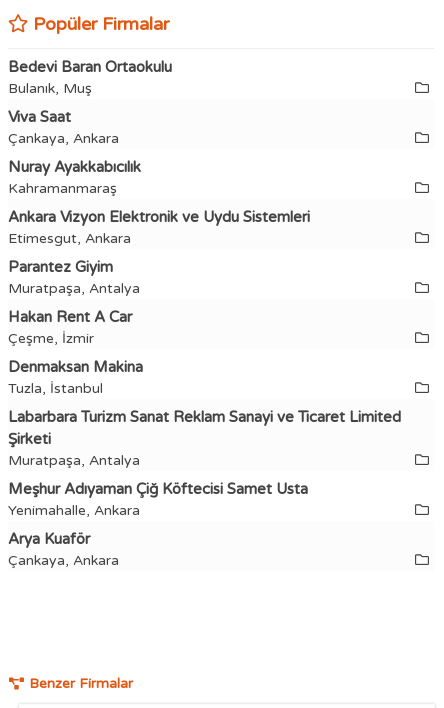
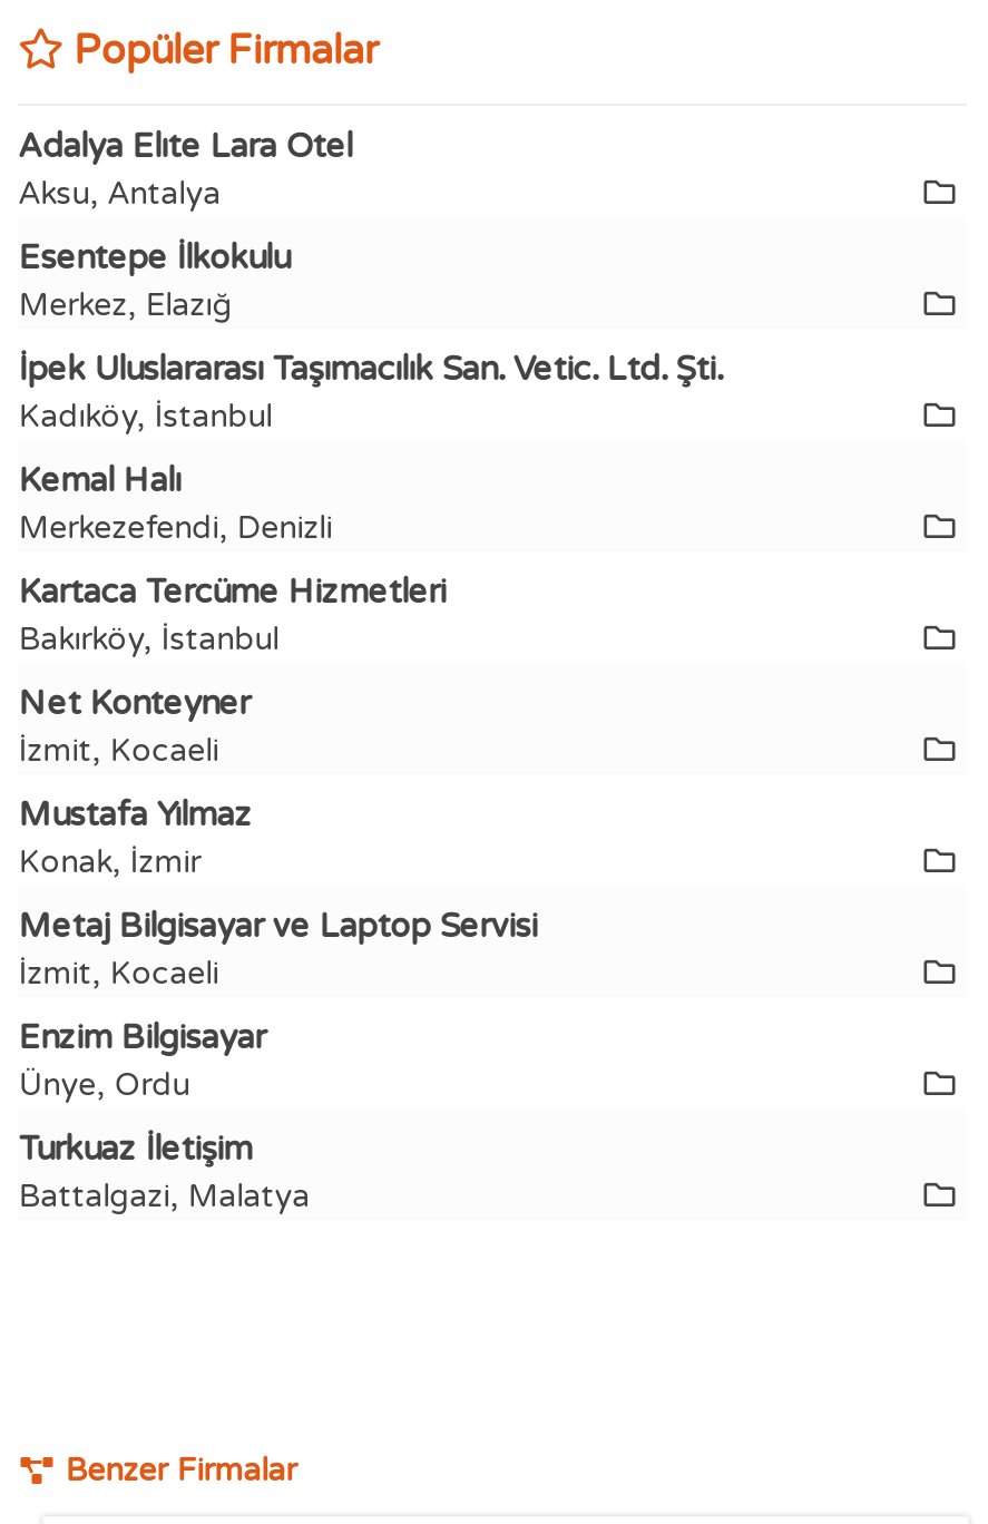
- Bedevi Baran Ortaokulu
- Bulanık, Muş
+ Adalya Elıte Lara Otel
+ Aksu, Antalya

- Viva Saat
- Çankaya, Ankara
+ Esentepe İlkokulu
+ Merkez, Elazığ

- Nuray Ayakkabıcılık
- Kahramanmaraş
+ İpek Uluslararası Taşımacılık San. Vetic. Ltd. Şti.
+ Kadıköy, İstanbul

- Ankara Vizyon Elektronik ve Uydu Sistemleri
- Etimesgut, Ankara
+ Kemal Halı
+ Merkezefendi, Denizli

- Parantez Giyim
- Muratpaşa, Antalya
+ Kartaca Tercüme Hizmetleri
+ Bakırköy, İstanbul

- Hakan Rent A Car
- Çeşme, İzmir
+ Net Konteyner
+ İzmit, Kocaeli

- Denmaksan Makina
- Tuzla, İstanbul
+ Mustafa Yılmaz
+ Konak, İzmir

- Labarbara Turizm Sanat Reklam Sanayi ve Ticaret Limited
- Şirketi
- Muratpaşa, Antalya
+ Metaj Bilgisayar ve Laptop Servisi
+ İzmit, Kocaeli

- Meşhur Adıyaman Çiğ Köftecisi Samet Usta
- Yenimahalle, Ankara
+ Enzim Bilgisayar
+ Ünye, Ordu

- Arya Kuaför
- Çankaya, Ankara
+ Turkuaz İletişim
+ Battalgazi, Malatya
